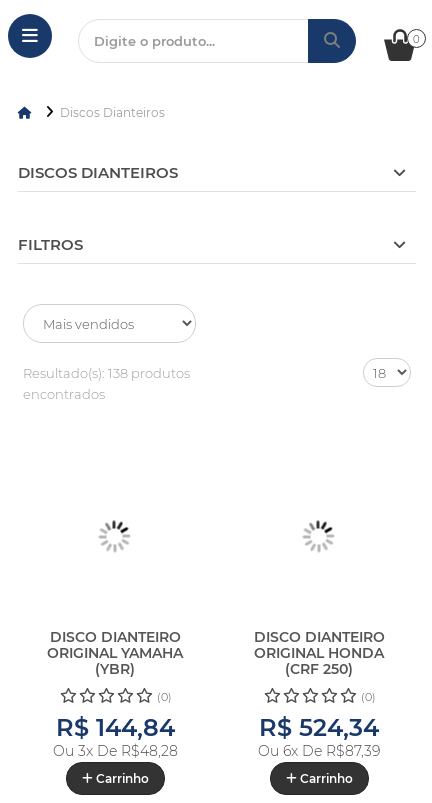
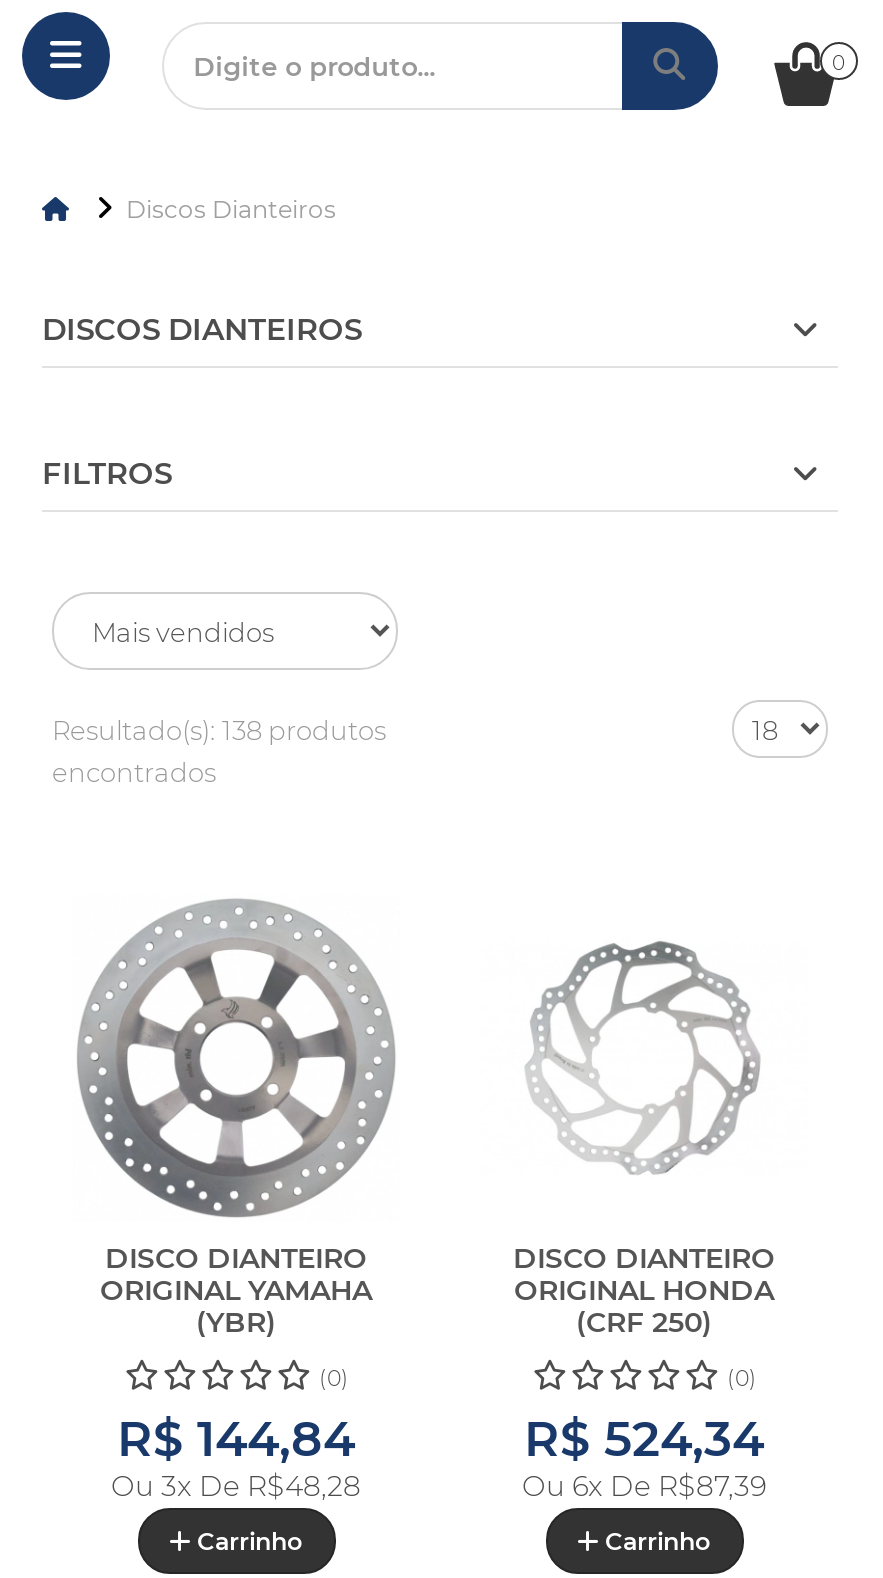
+ [image]

+ [image]
